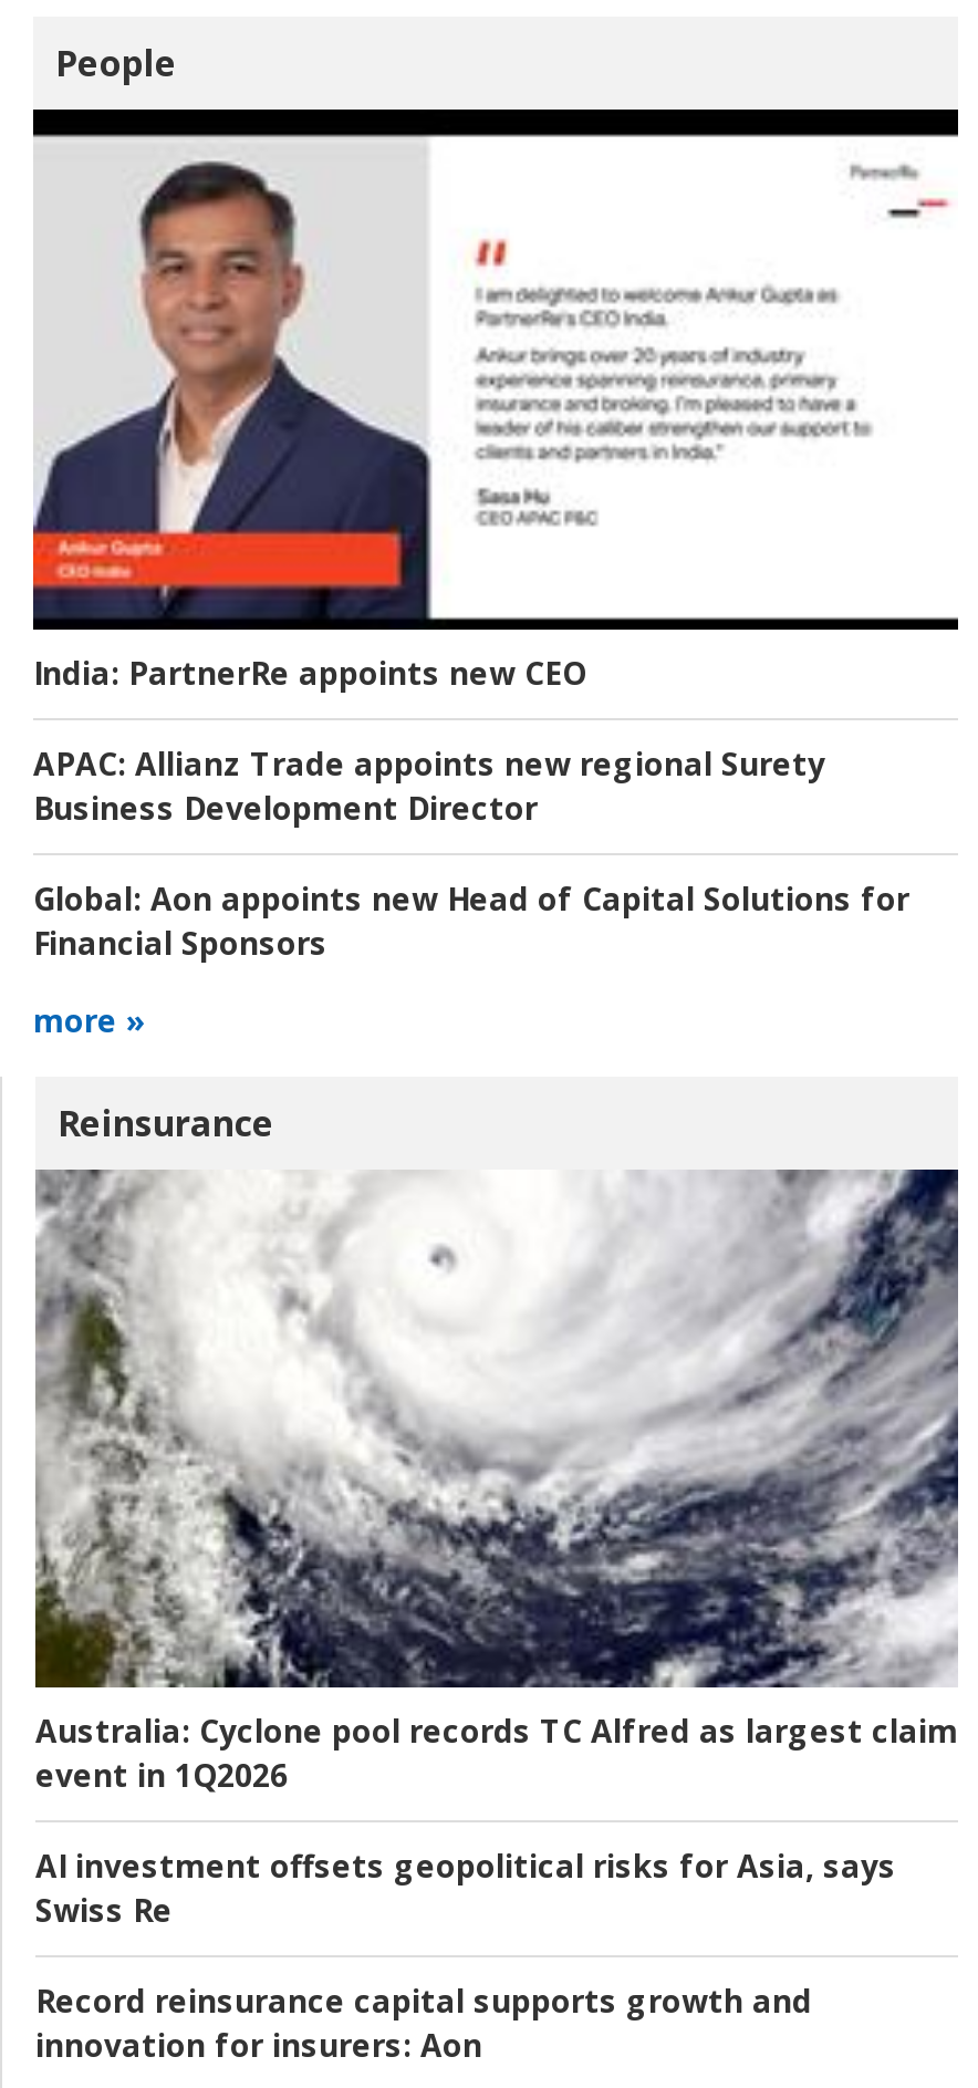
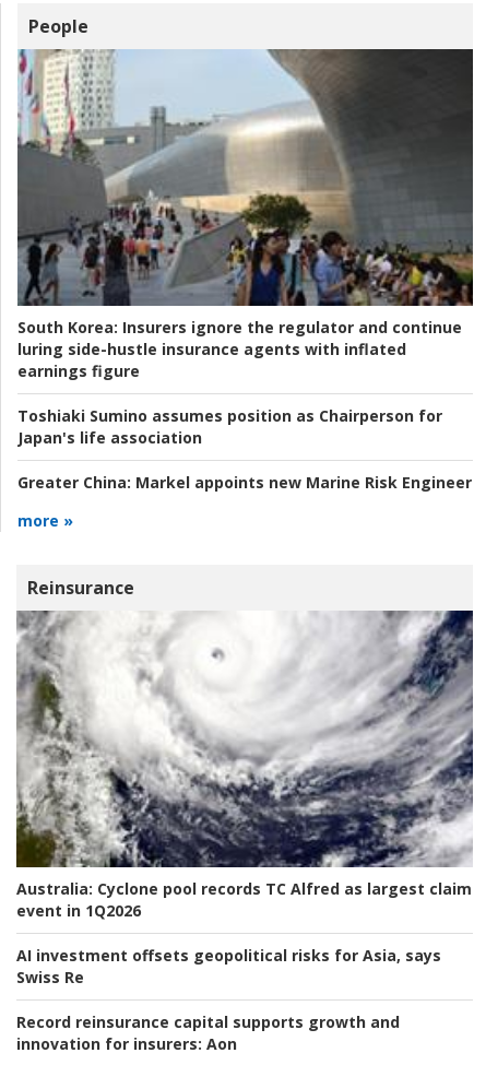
- [image]
- India: PartnerRe appoints new CEO
+ [image]
+ South Korea: Insurers ignore the regulator and continue
+ luring side-hustle insurance agents with inflated
+ earnings figure

- APAC: Allianz Trade appoints new regional Surety
- Business Development Director
+ Toshiaki Sumino assumes position as Chairperson for
+ Japan's life association

- Global: Aon appoints new Head of Capital Solutions for
- Financial Sponsors
+ Greater China: Markel appoints new Marine Risk Engineer
